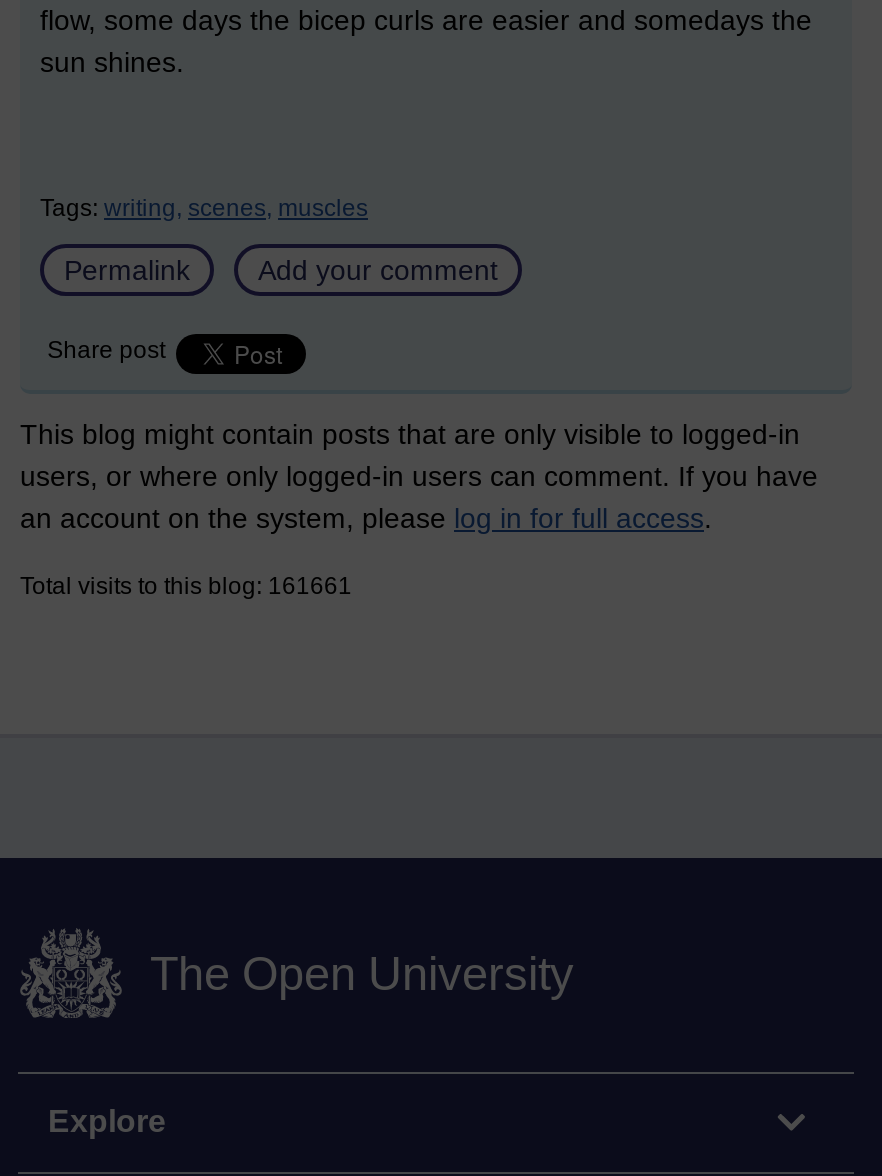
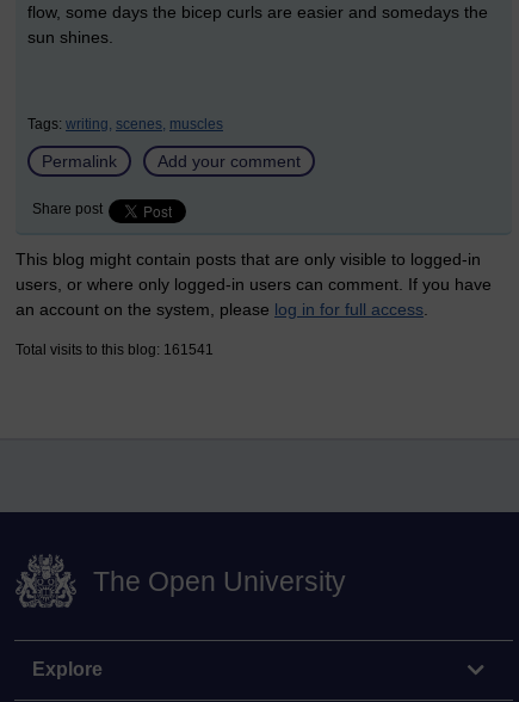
- Total visits to this blog: 161661
+ Total visits to this blog: 161541
